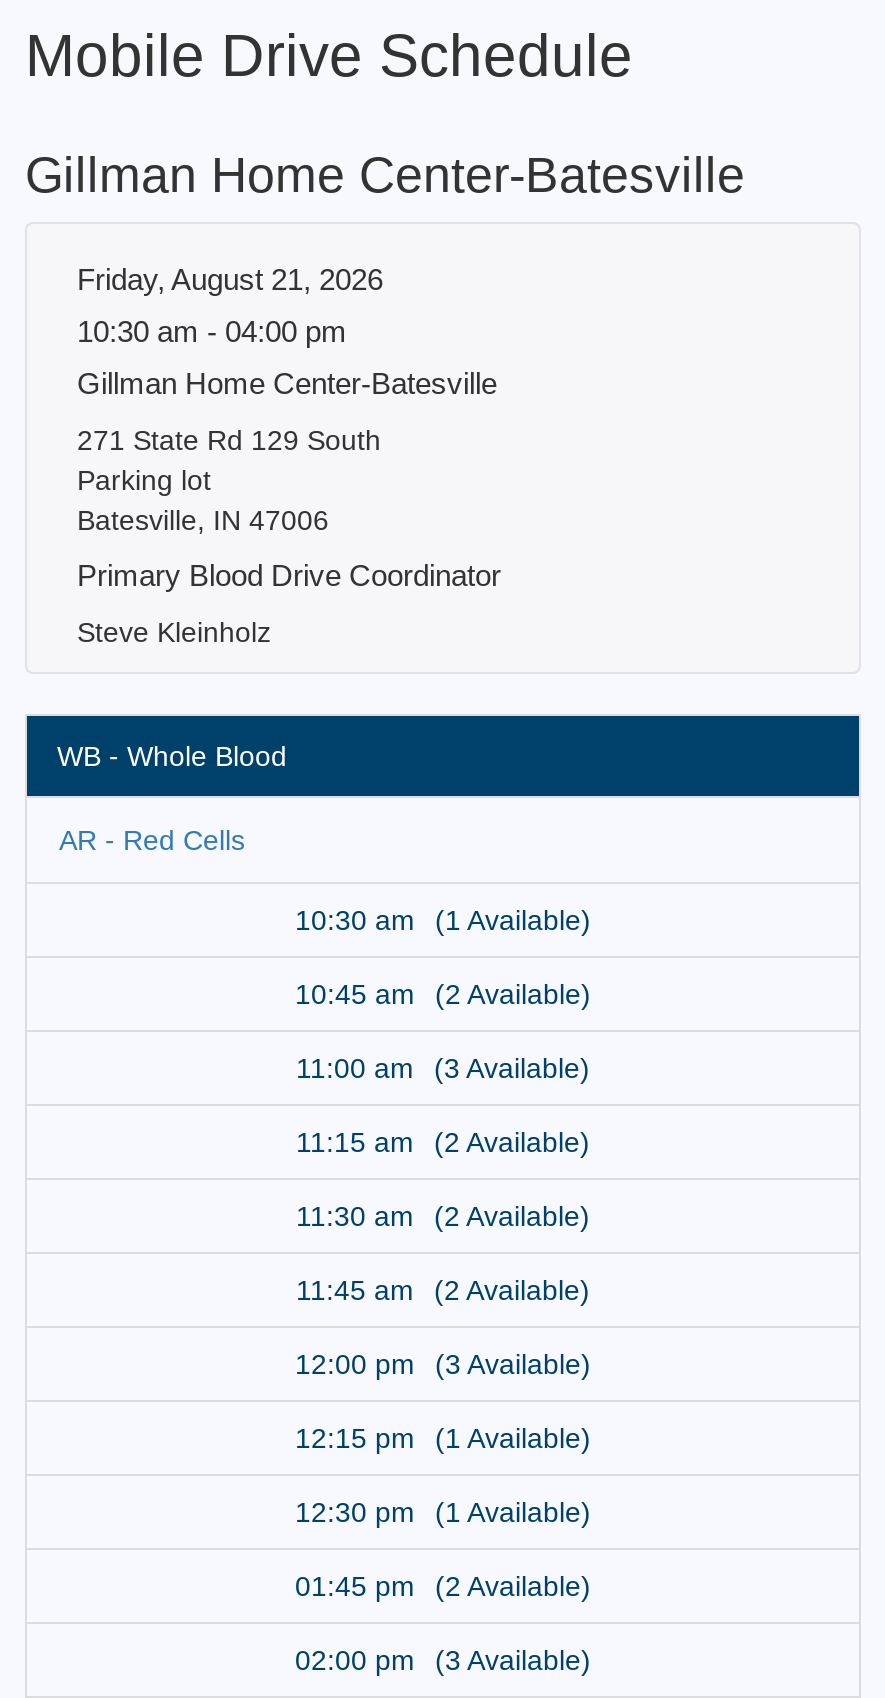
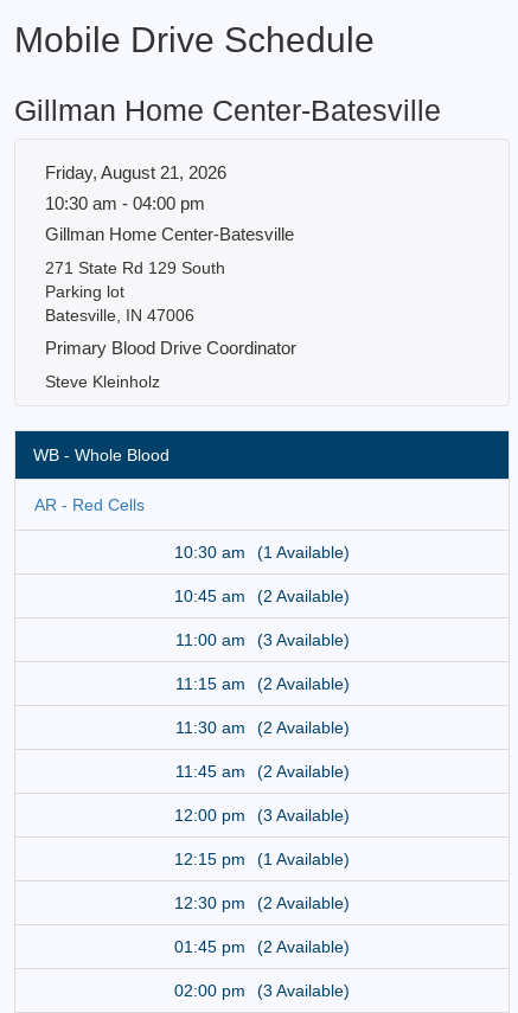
- 12:30 pm (1 Available)
+ 12:30 pm (2 Available)
